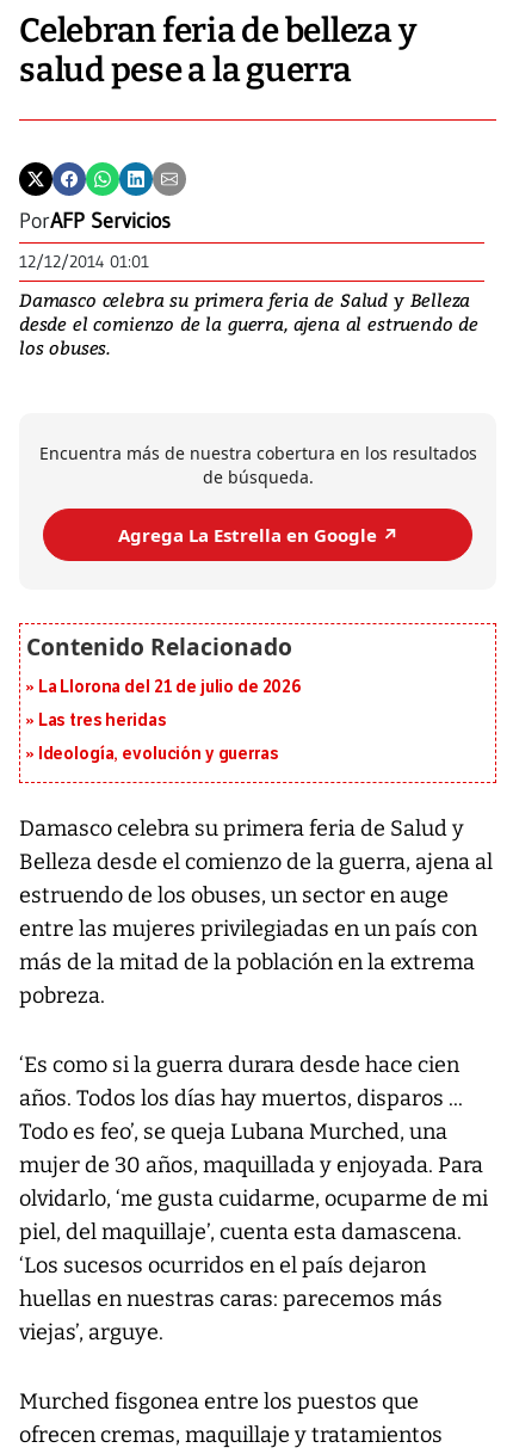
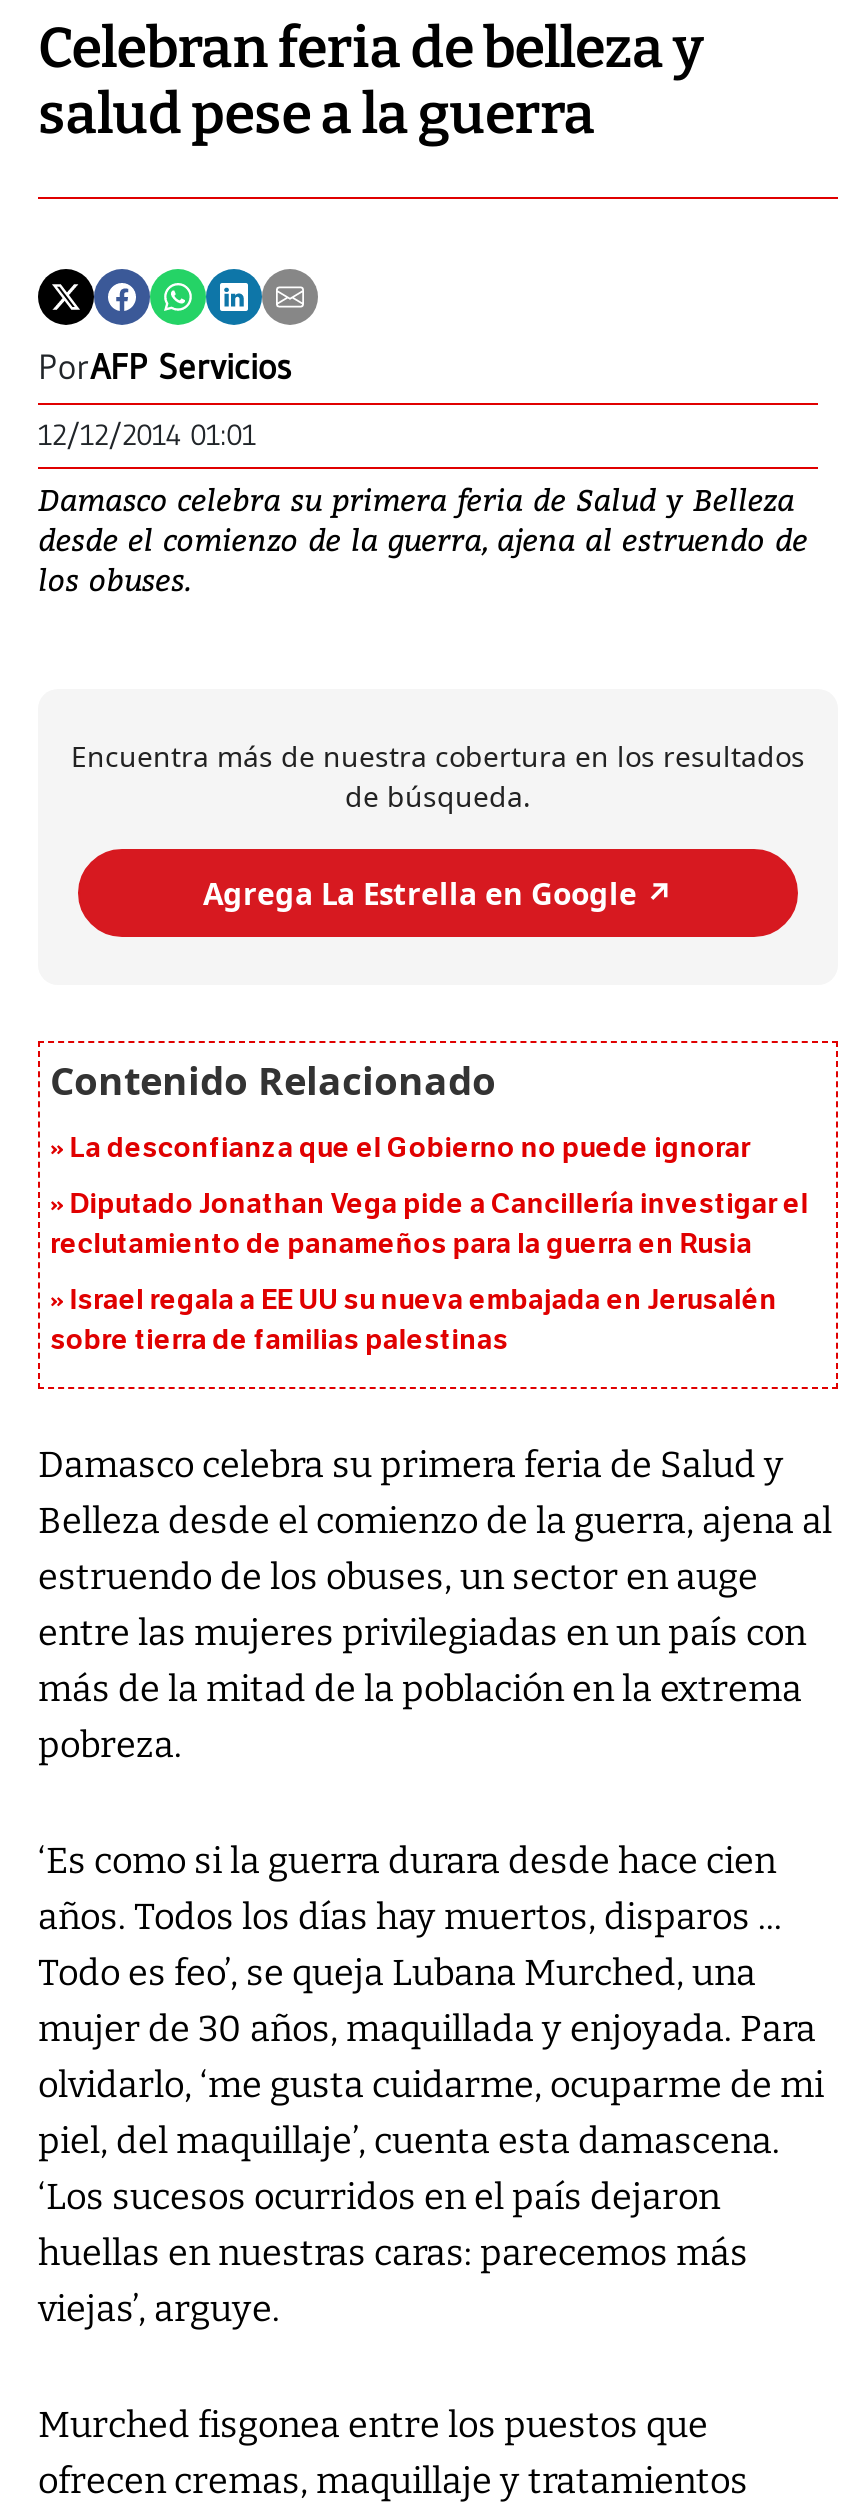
- La Llorona del 21 de julio de 2026
+ La desconfianza que el Gobierno no puede ignorar

- Las tres heridas
+ Diputado Jonathan Vega pide a Cancillería investigar el
+ reclutamiento de panameños para la guerra en Rusia

- Ideología, evolución y guerras
+ Israel regala a EE UU su nueva embajada en Jerusalén
+ sobre tierra de familias palestinas
